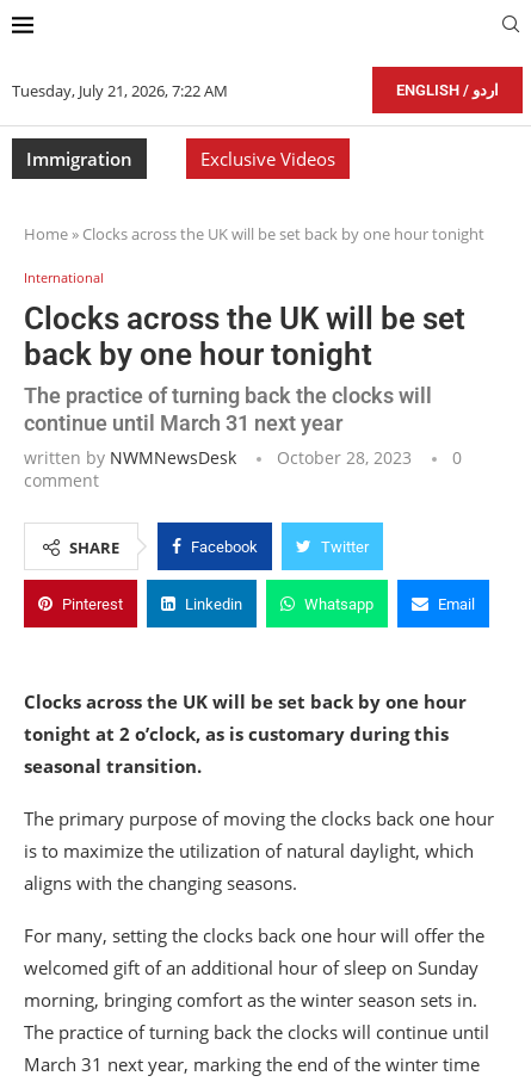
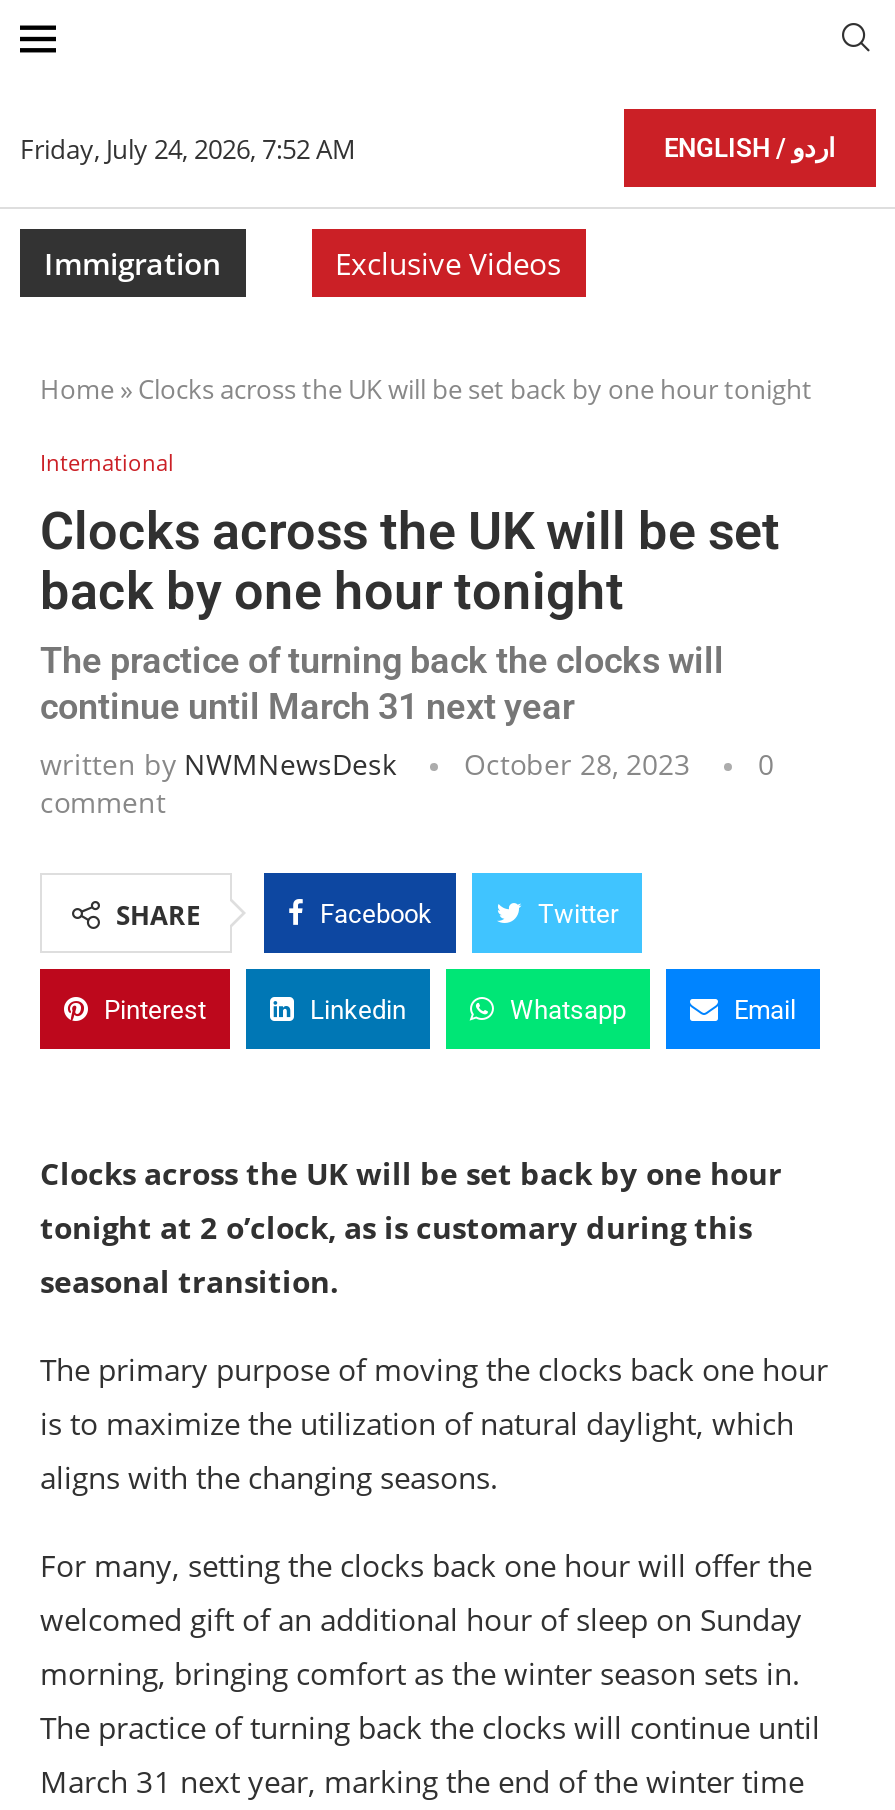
- Tuesday, July 21, 2026, 7:22 AM
+ Friday, July 24, 2026, 7:52 AM
